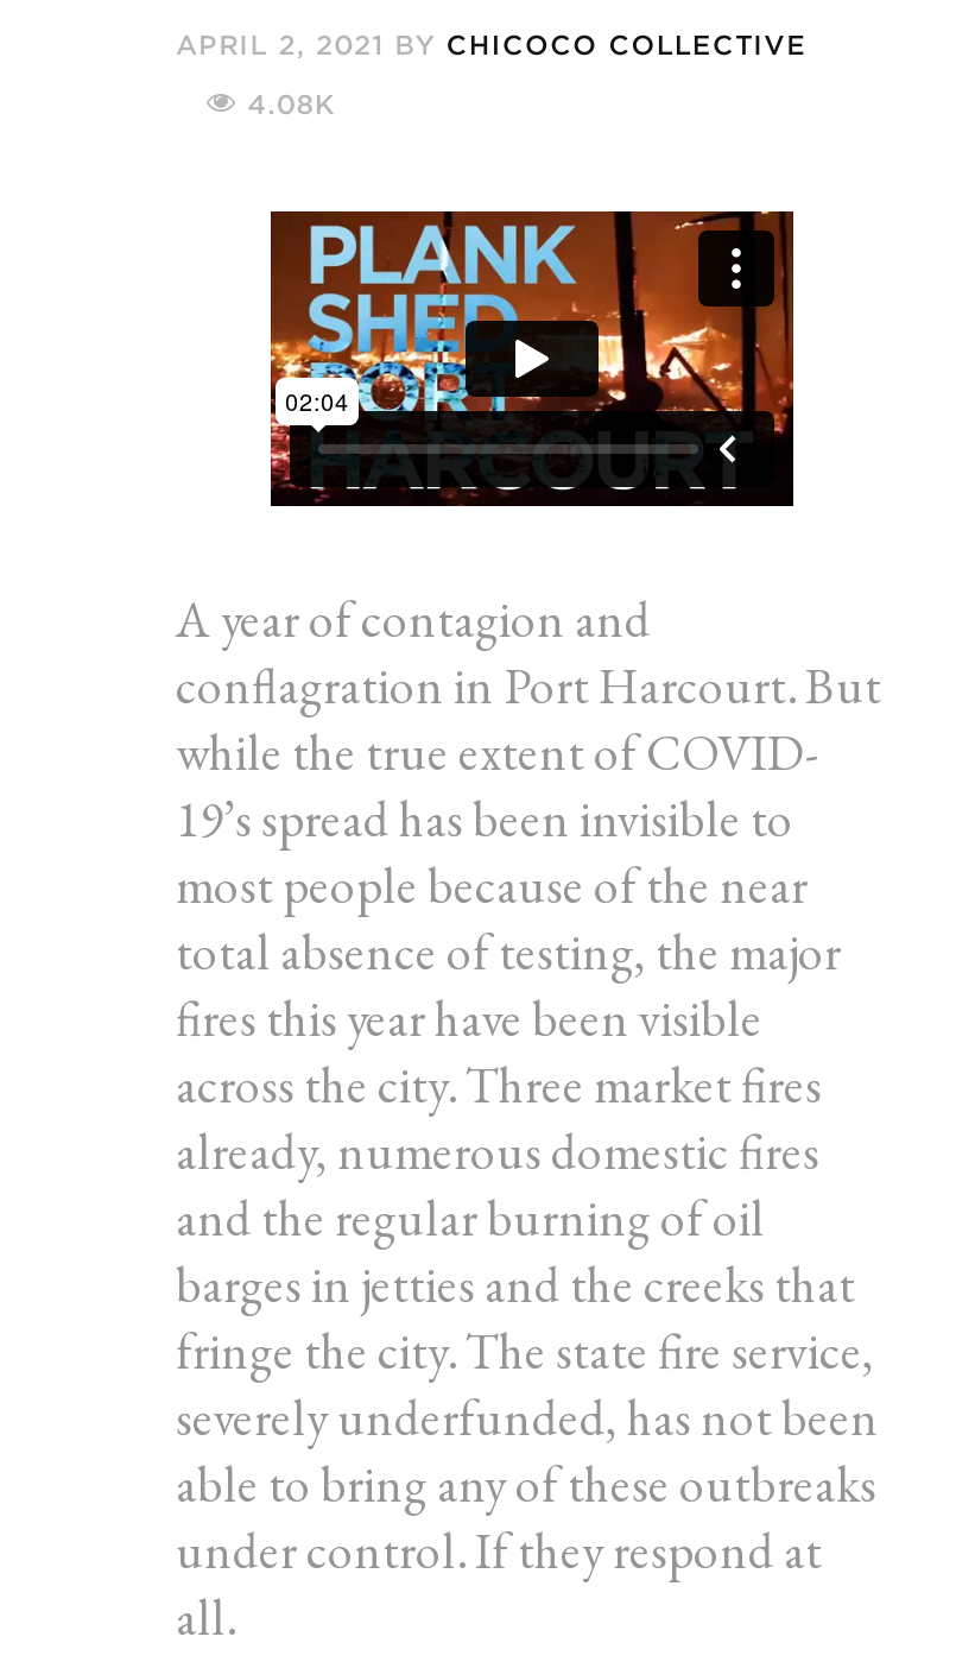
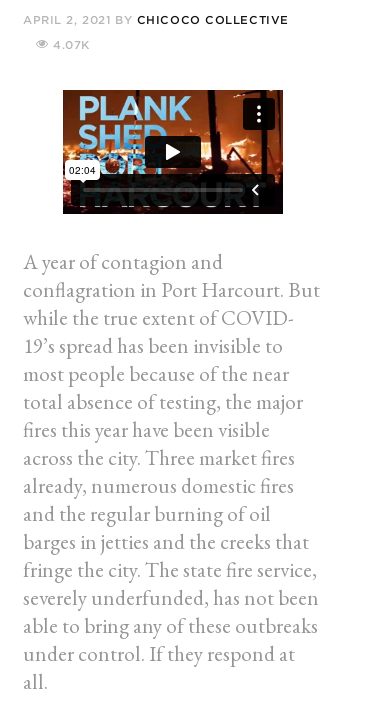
- 4.08K
+ 4.07K
